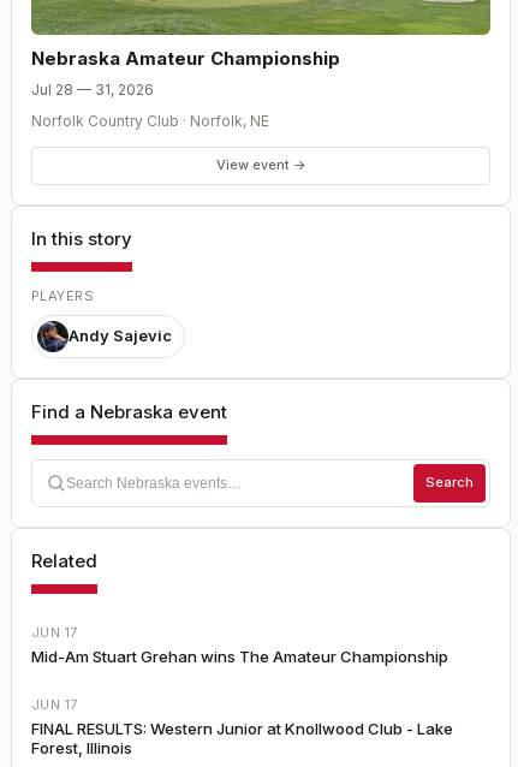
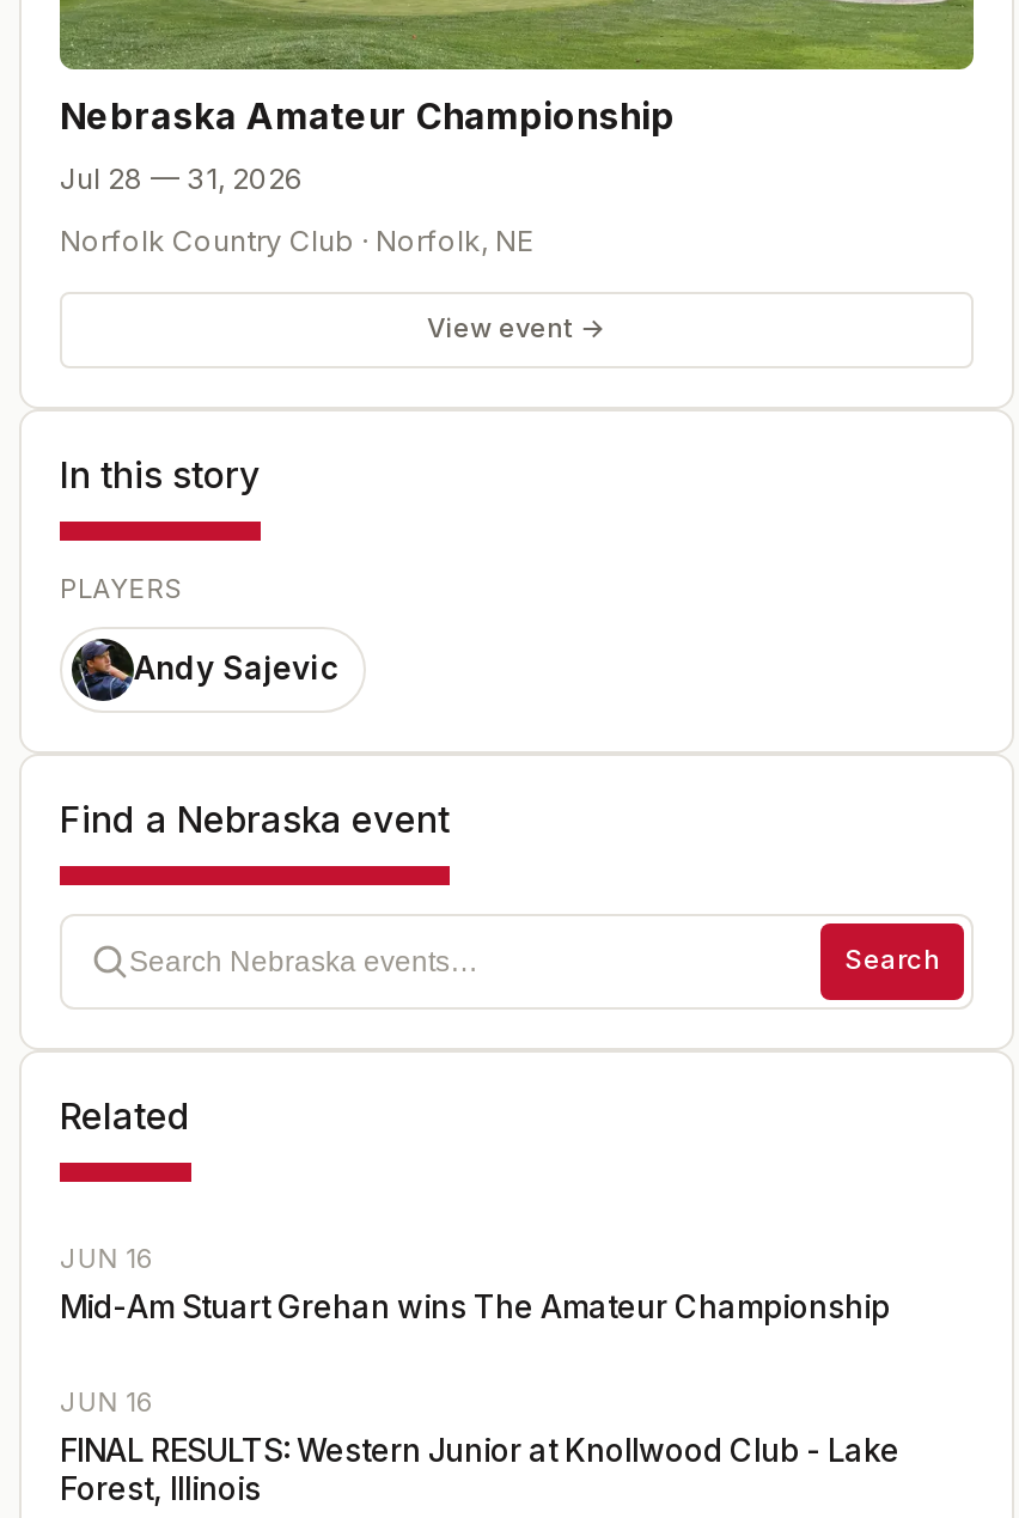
- JUN 17
+ JUN 16

- JUN 17
+ JUN 16
